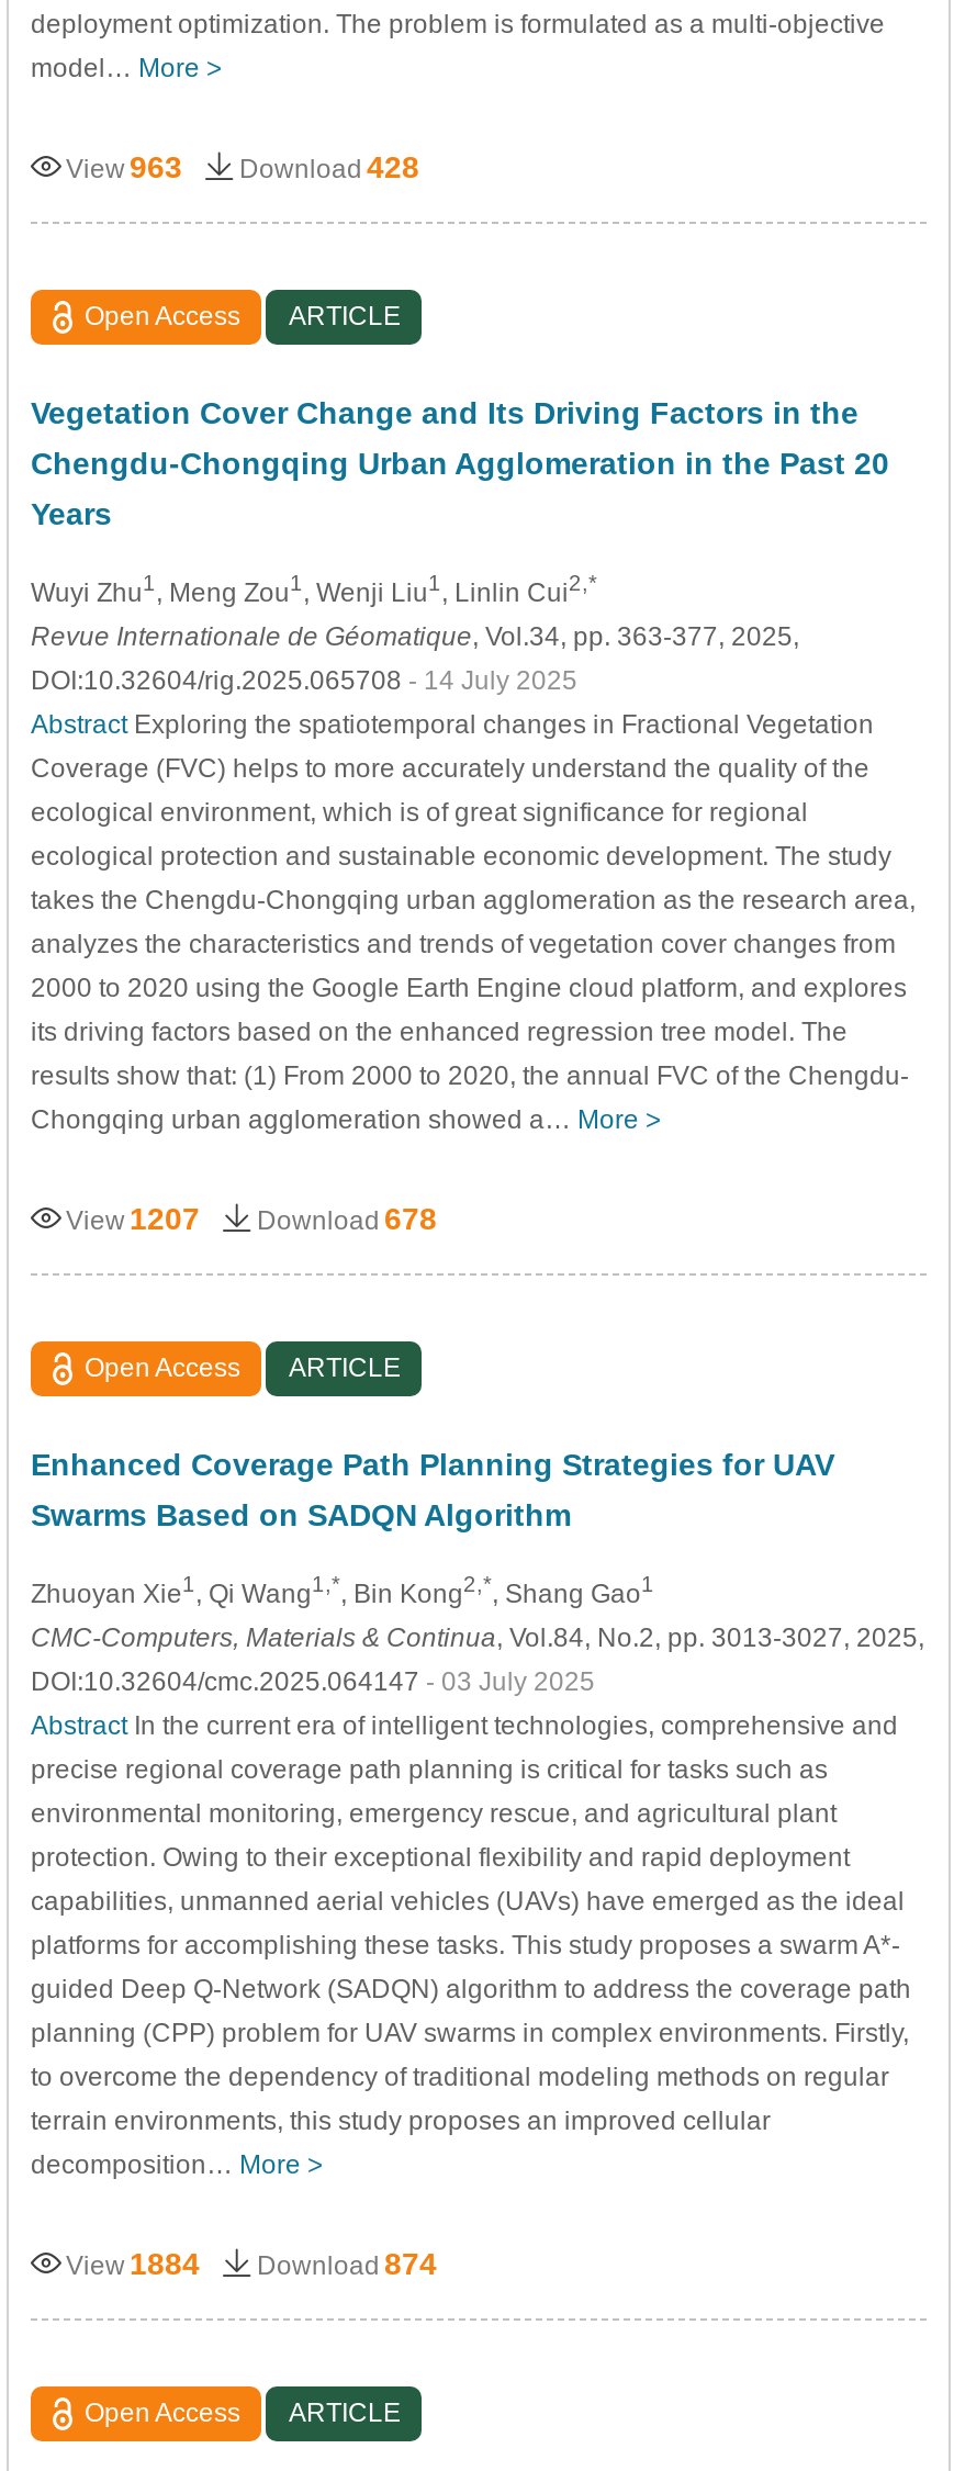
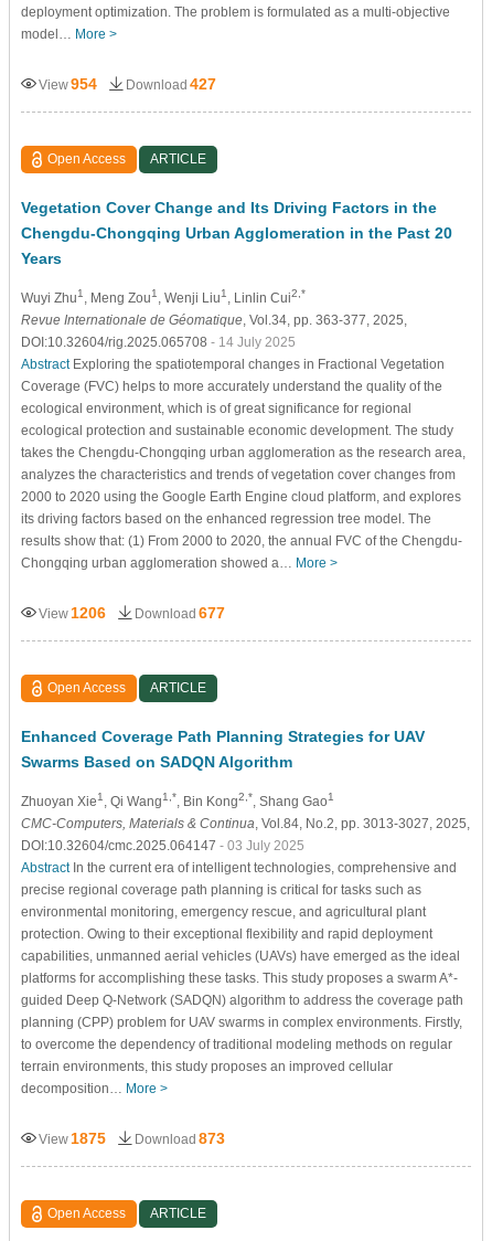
- View 963
+ View 954

- Download 428
+ Download 427

- View 1207
+ View 1206

- Download 678
+ Download 677

- View 1884
+ View 1875

- Download 874
+ Download 873
